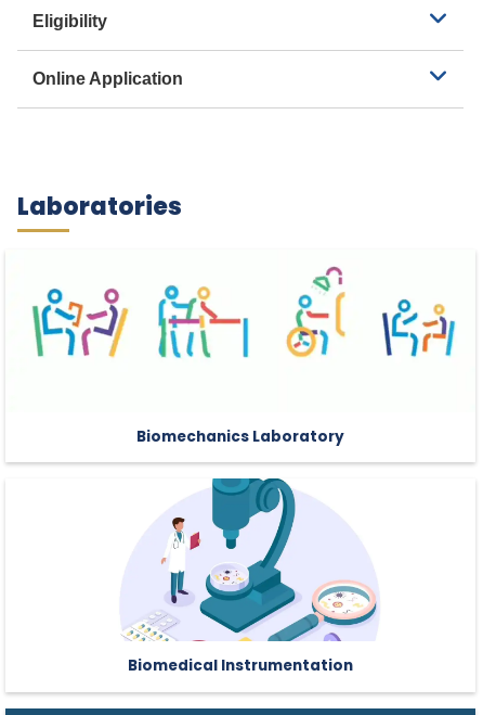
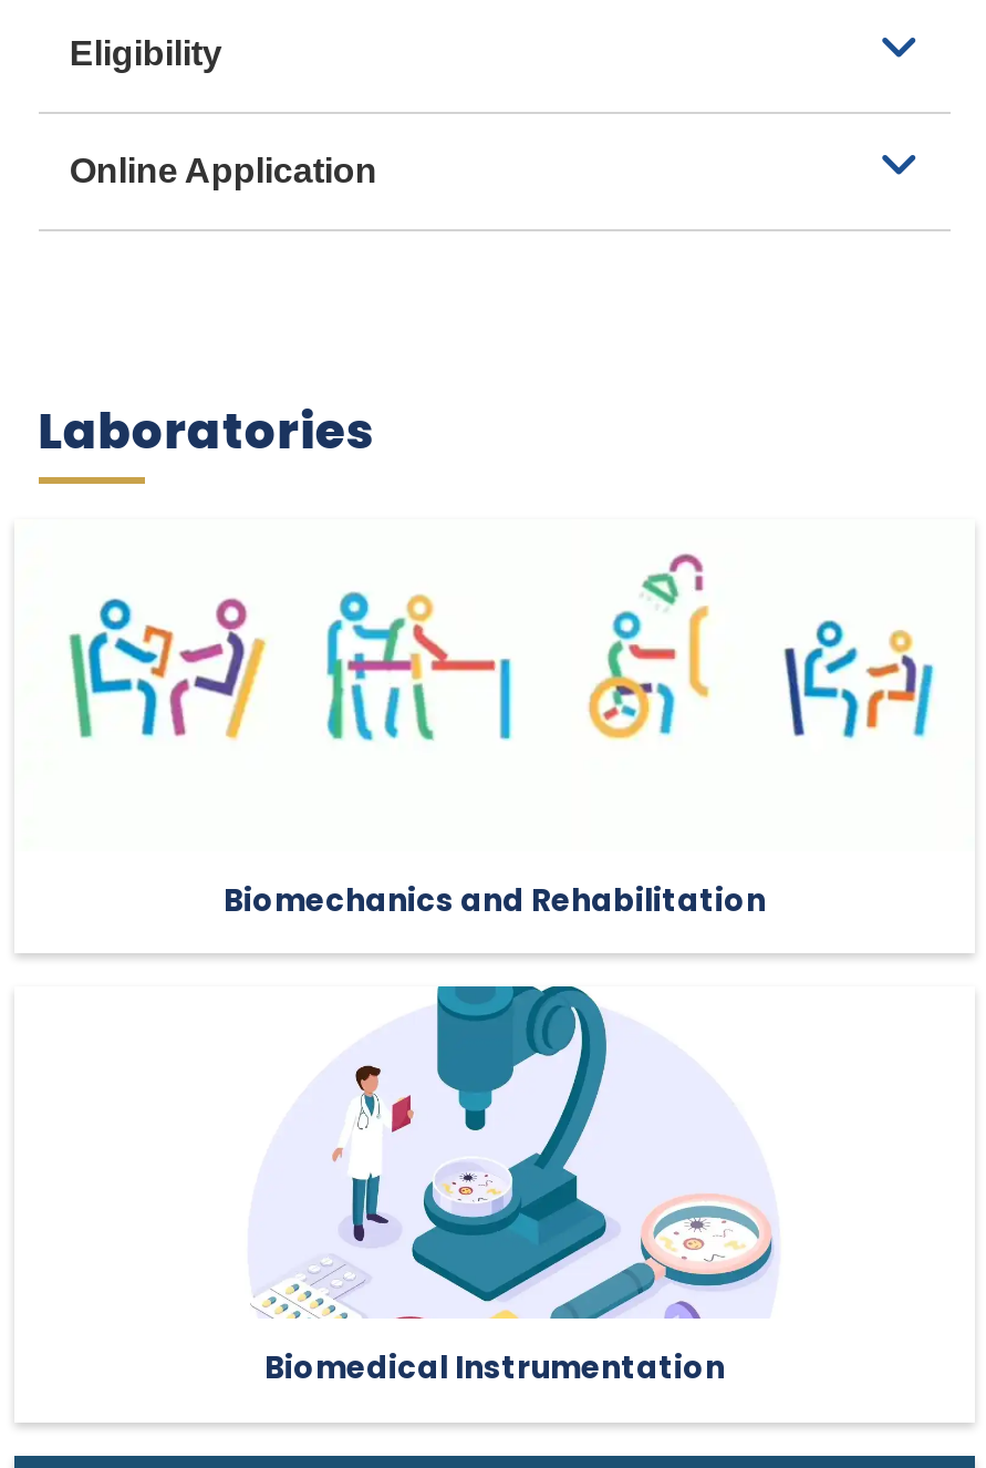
- Biomechanics Laboratory
+ Biomechanics and Rehabilitation
